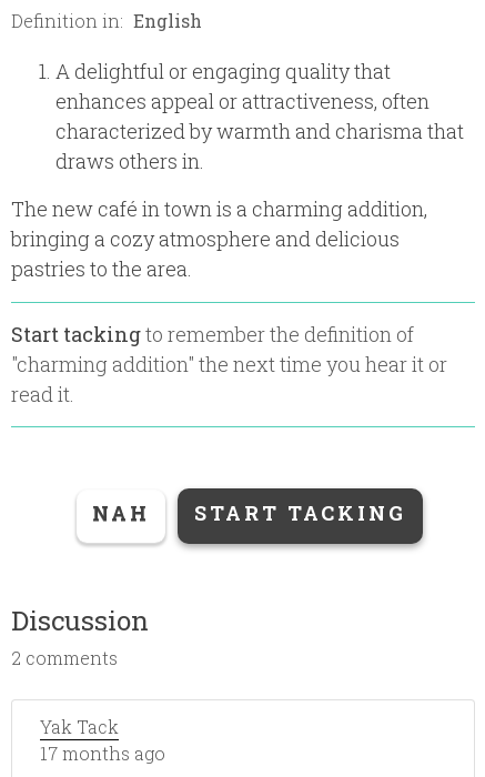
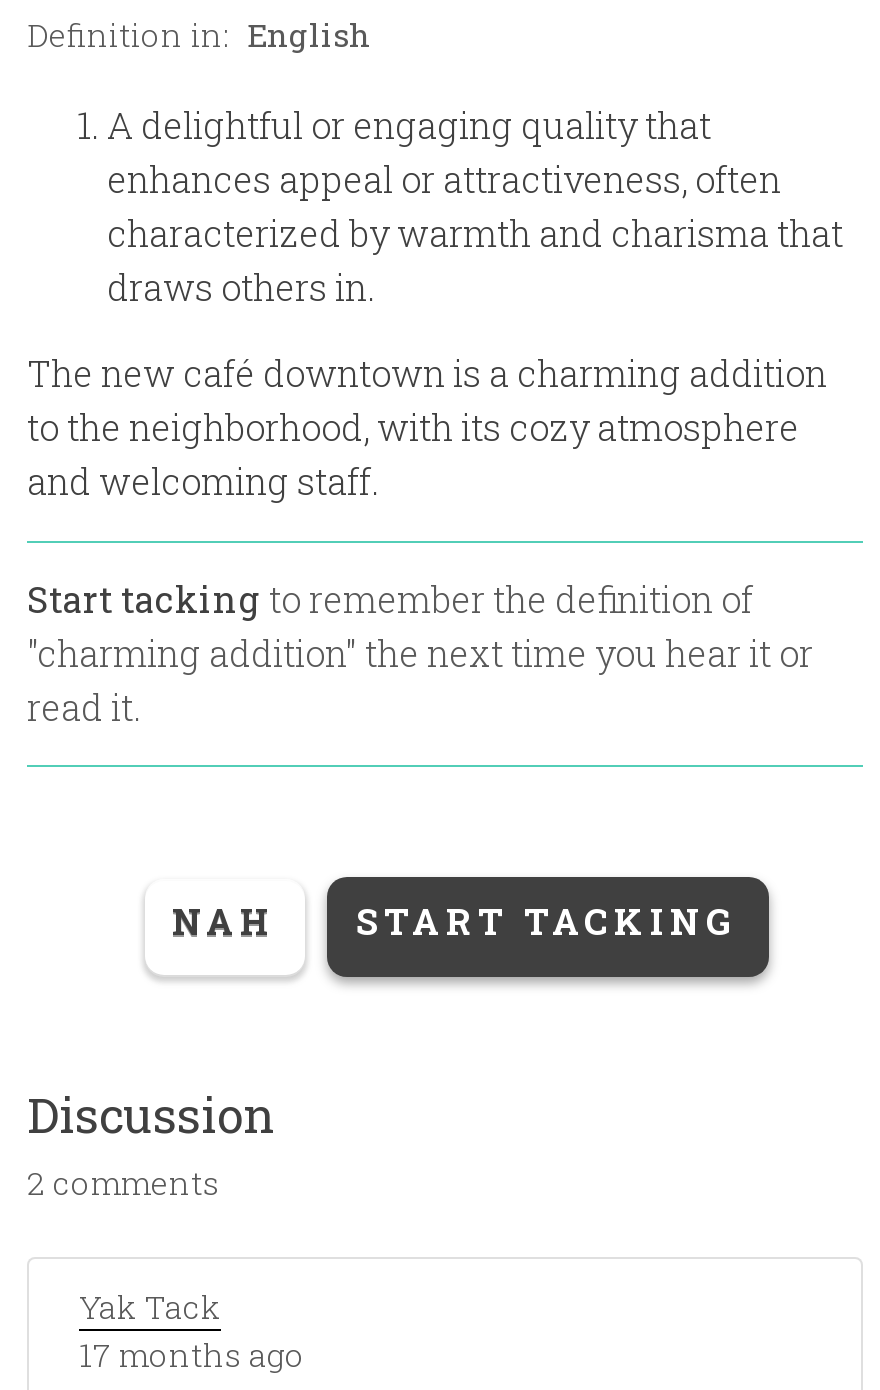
- The new café in town is a charming addition,
- bringing a cozy atmosphere and delicious
- pastries to the area.
+ The new café downtown is a charming addition
+ to the neighborhood, with its cozy atmosphere
+ and welcoming staff.
